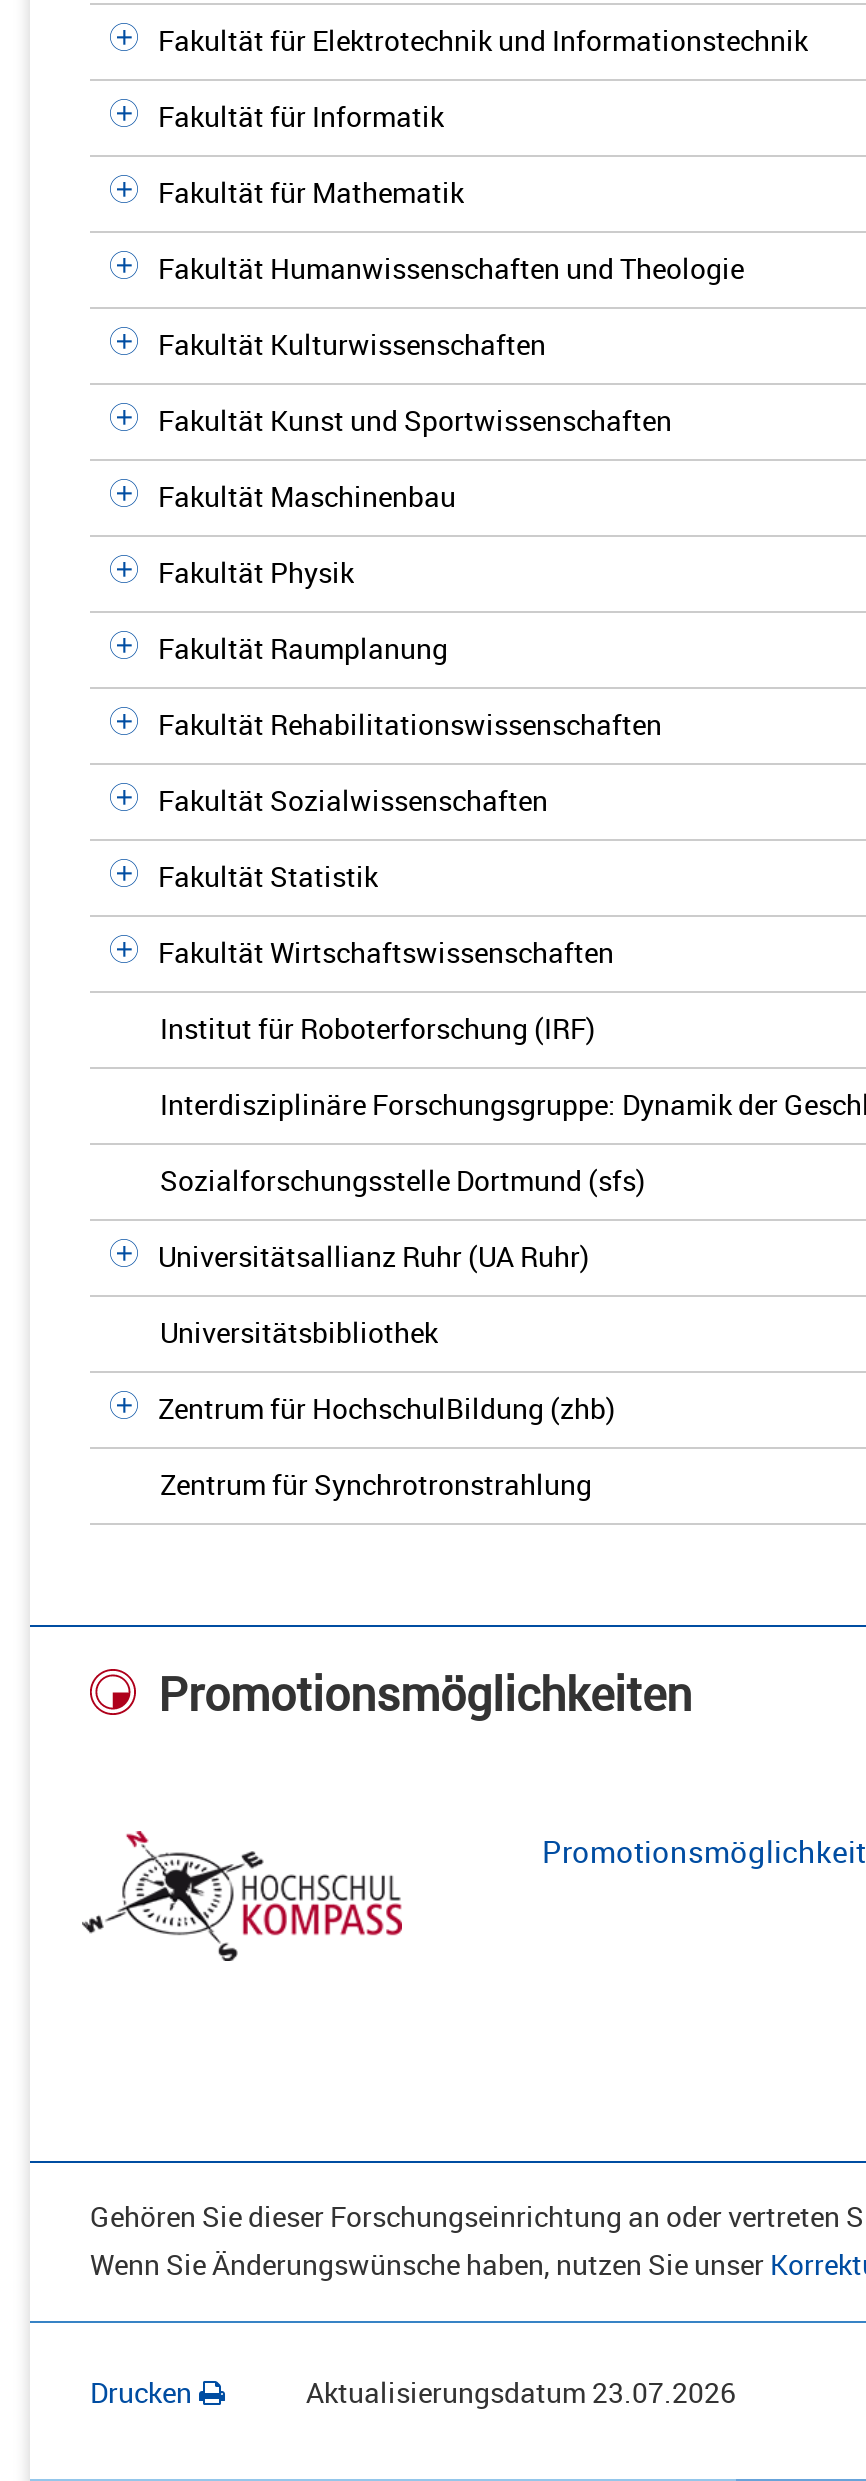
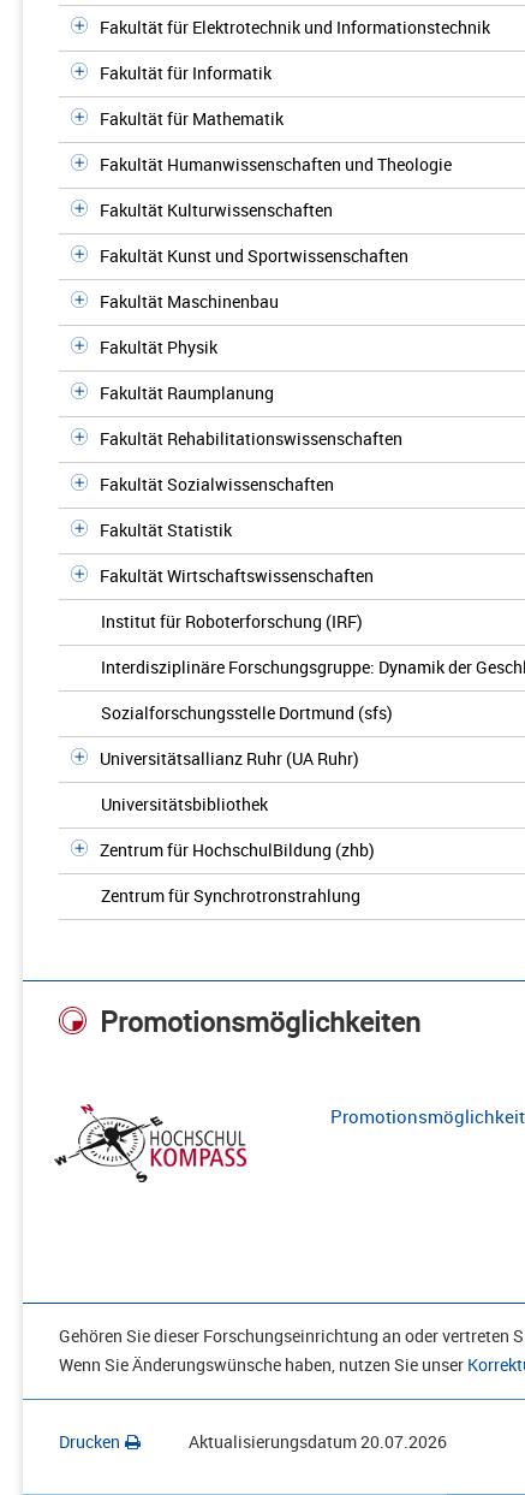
- Aktualisierungsdatum 23.07.2026
+ Aktualisierungsdatum 20.07.2026
